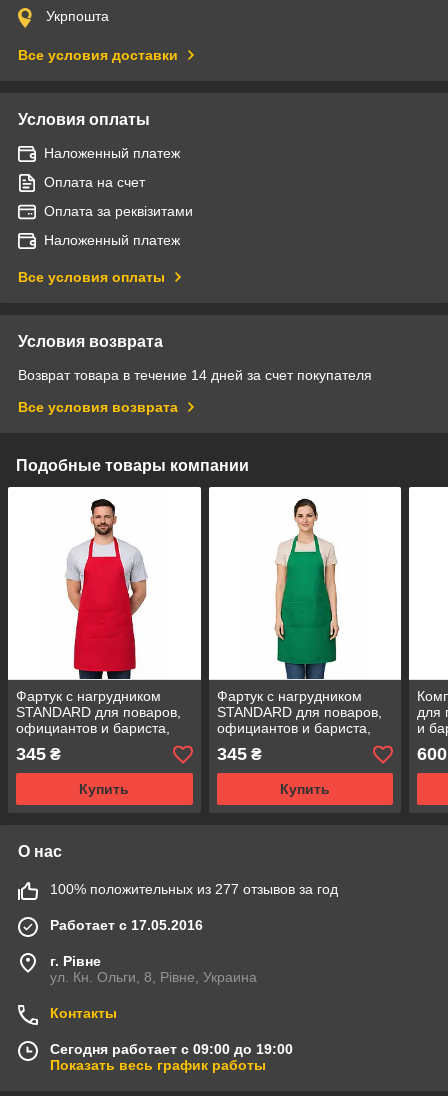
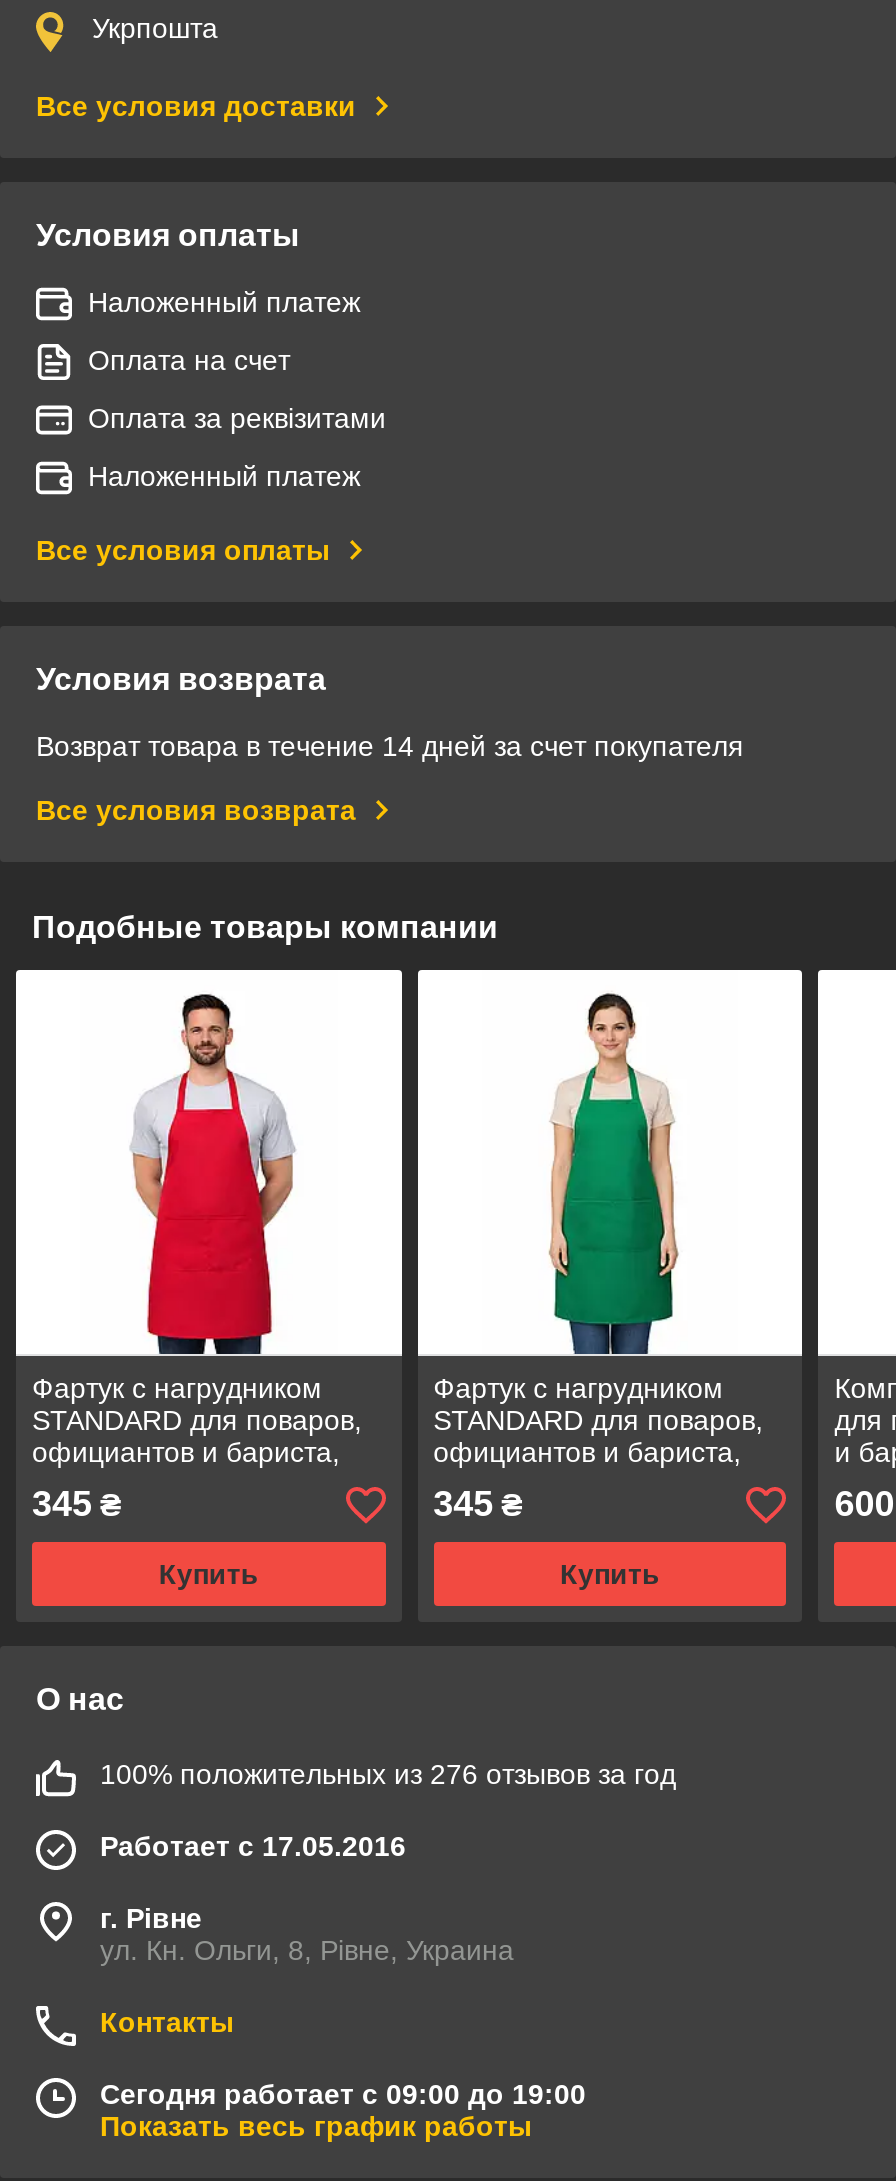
- 100% положительных из 277 отзывов за год
+ 100% положительных из 276 отзывов за год
